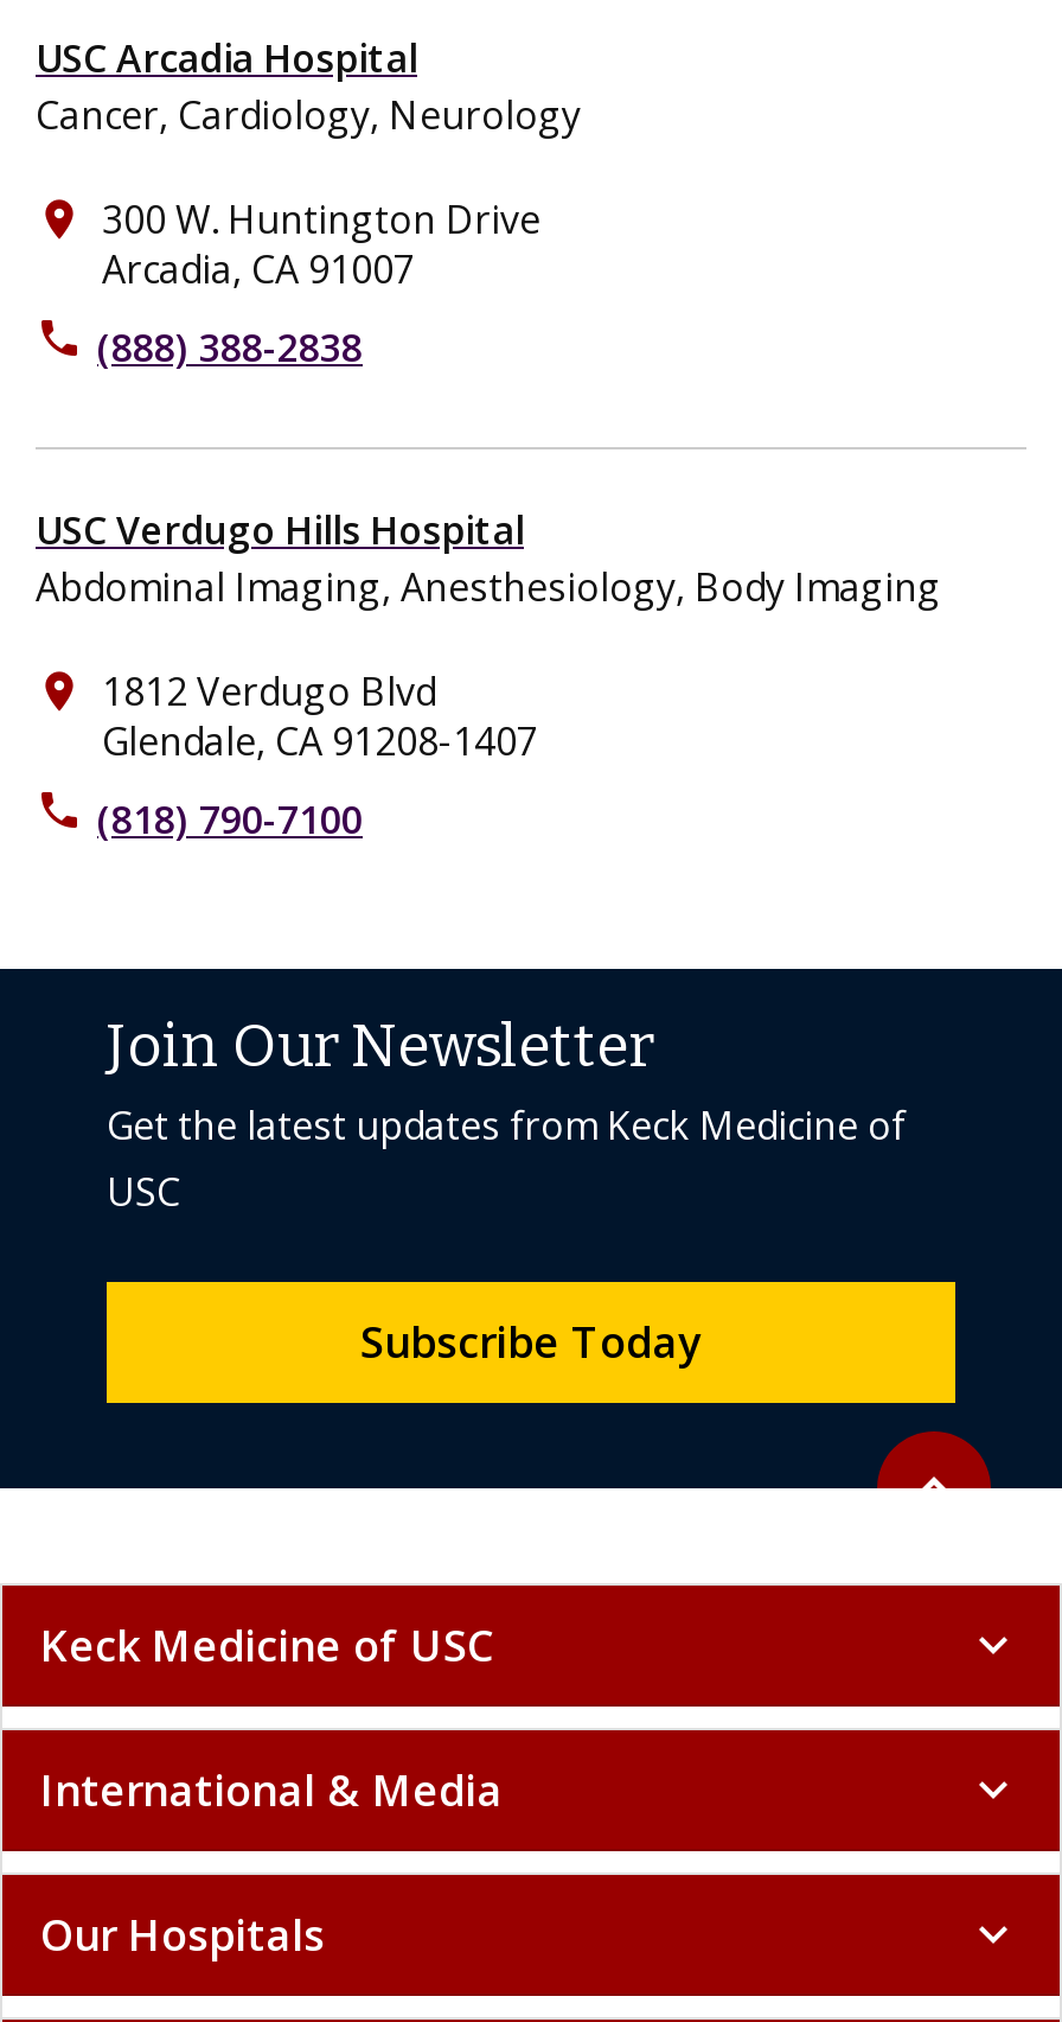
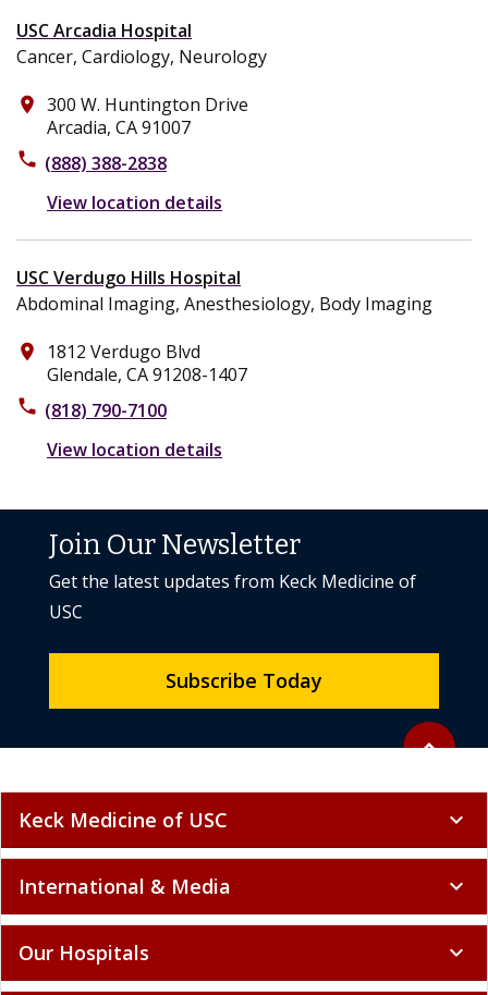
+ View location details

+ View location details
